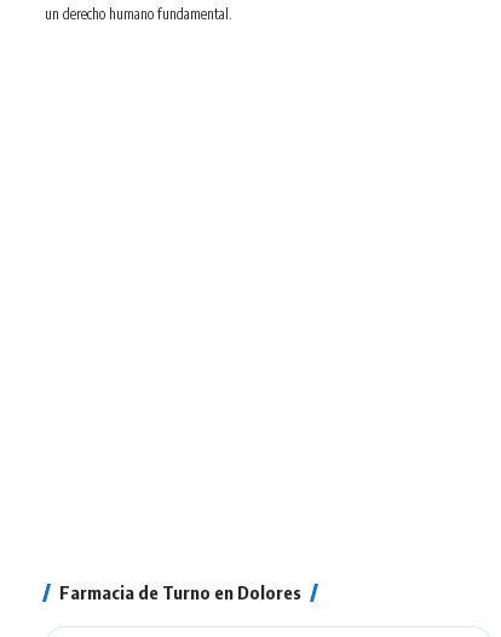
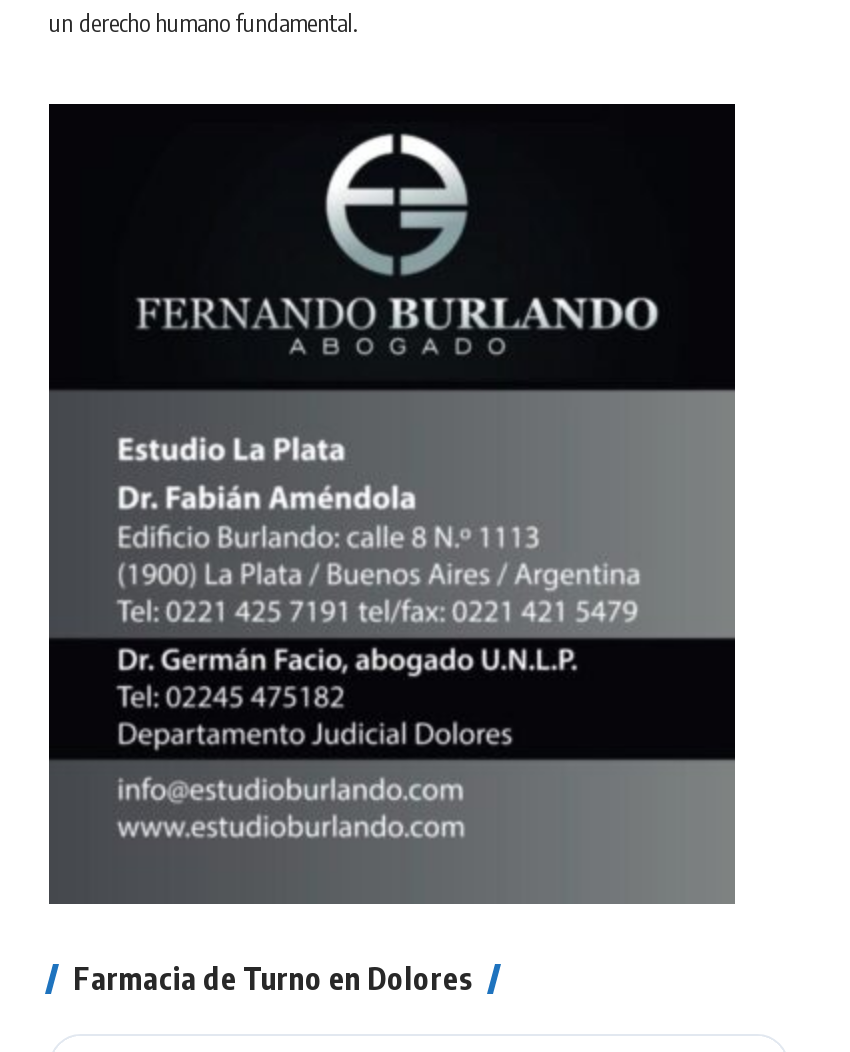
+ [image]
